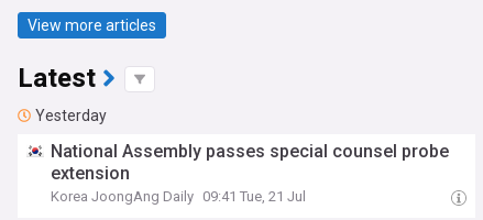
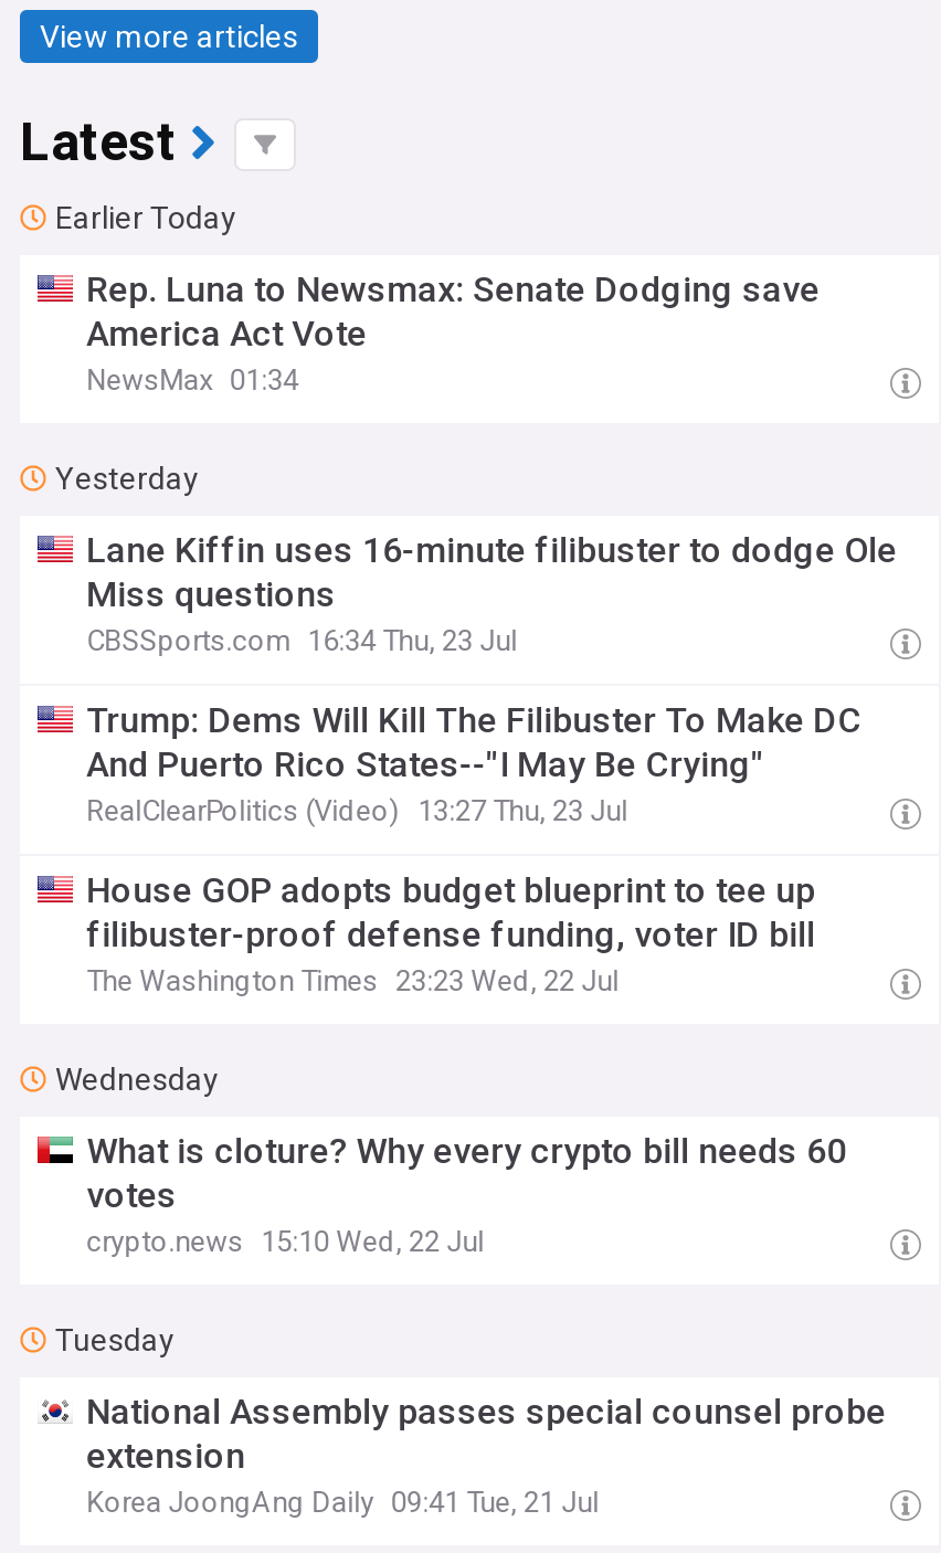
+ Earlier Today
+ Rep. Luna to Newsmax: Senate Dodging save
+ America Act Vote
+ NewsMax 01:34

+ Lane Kiffin uses 16-minute filibuster to dodge Ole
+ Miss questions
+ CBSSports.com 16:34 Thu, 23 Jul
+ Trump: Dems Will Kill The Filibuster To Make DC
+ And Puerto Rico States--"I May Be Crying"
+ RealClearPolitics (Video) 13:27 Thu, 23 Jul
+ House GOP adopts budget blueprint to tee up
+ filibuster-proof defense funding, voter ID bill
+ The Washington Times 23:23 Wed, 22 Jul
+ Wednesday
+ What is cloture? Why every crypto bill needs 60
+ votes
+ crypto.news 15:10 Wed, 22 Jul
+ Tuesday
